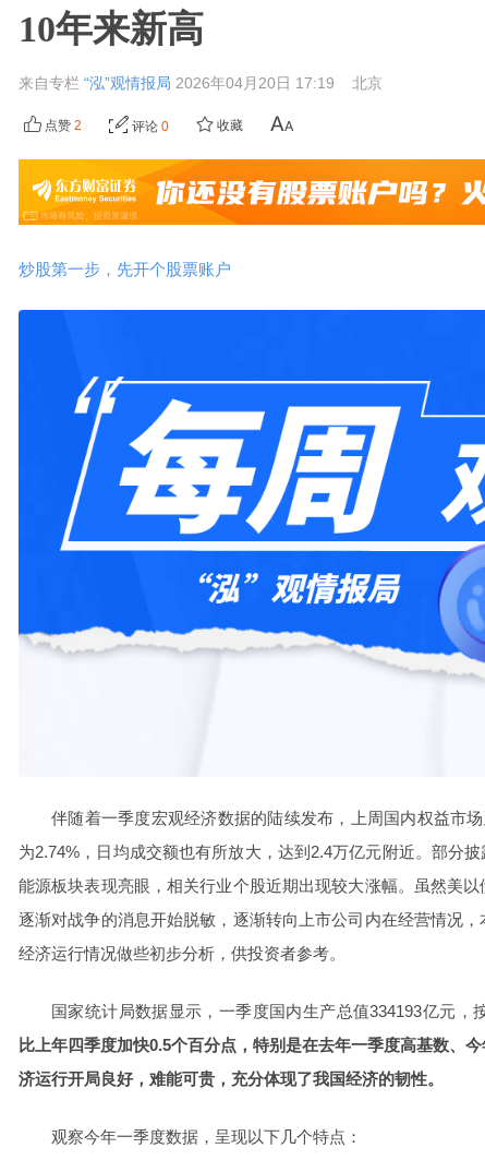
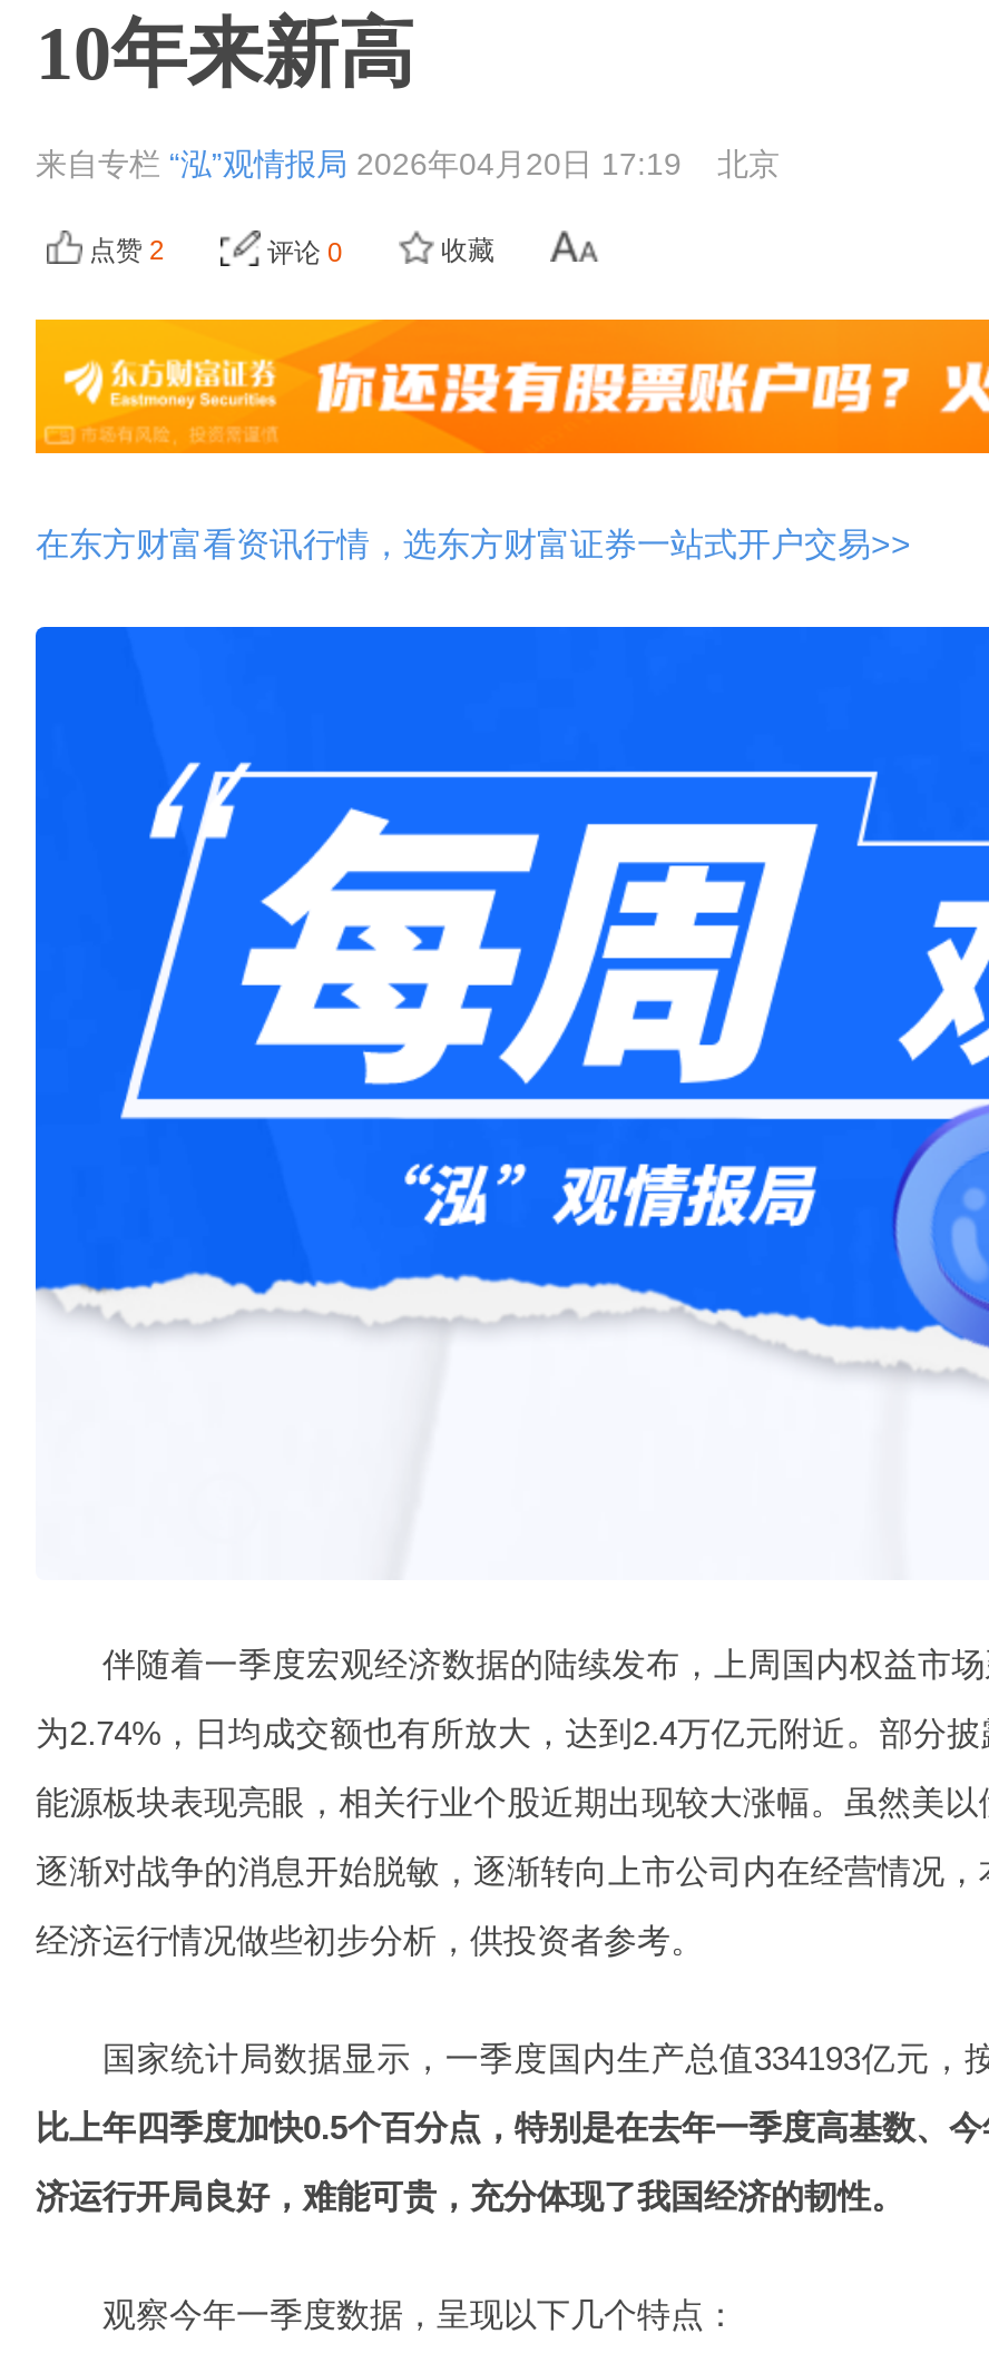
- 炒股第一步，先开个股票账户
+ 在东方财富看资讯行情，选东方财富证券一站式开户交易>>
